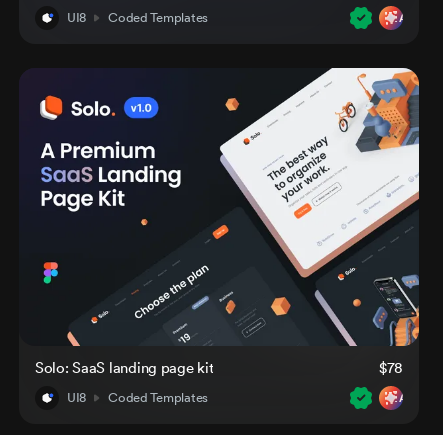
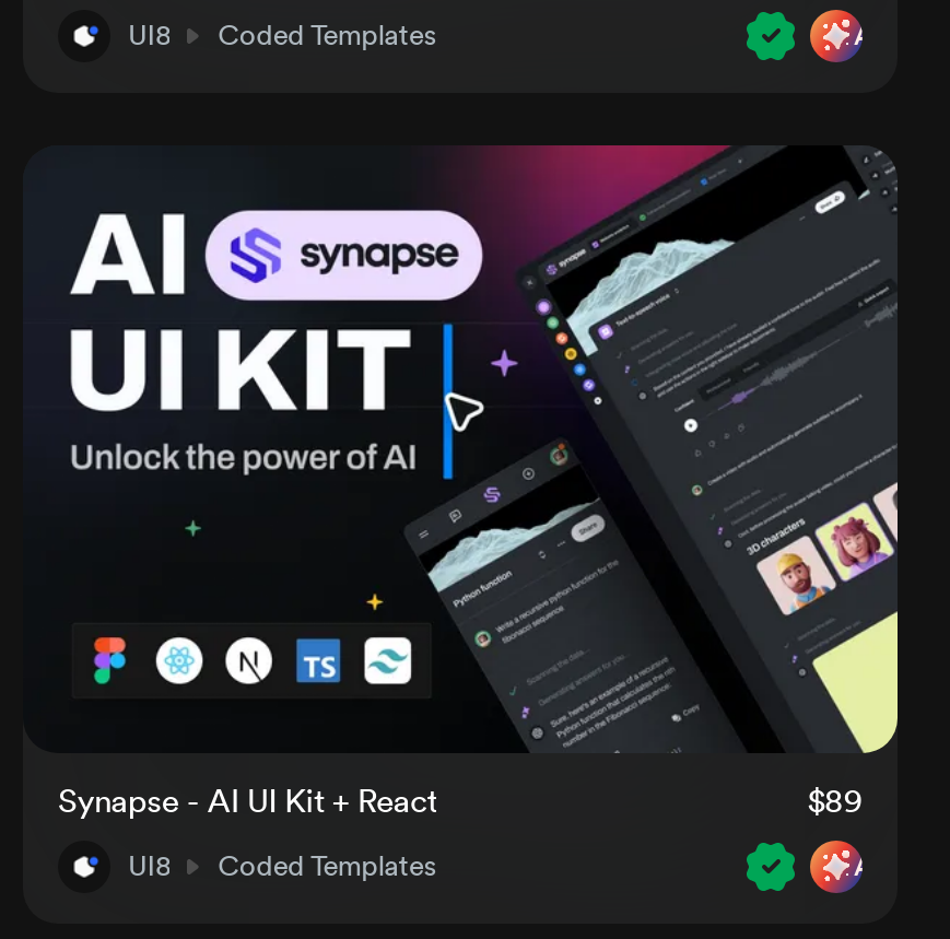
- [image]
- Solo: SaaS landing page kit
- $78
+ [image]
+ Synapse - AI UI Kit + React
+ $89
